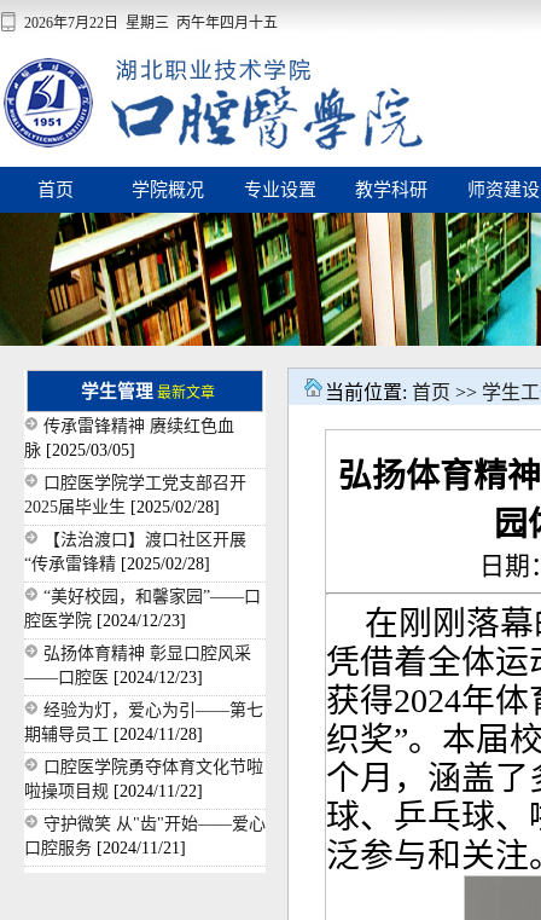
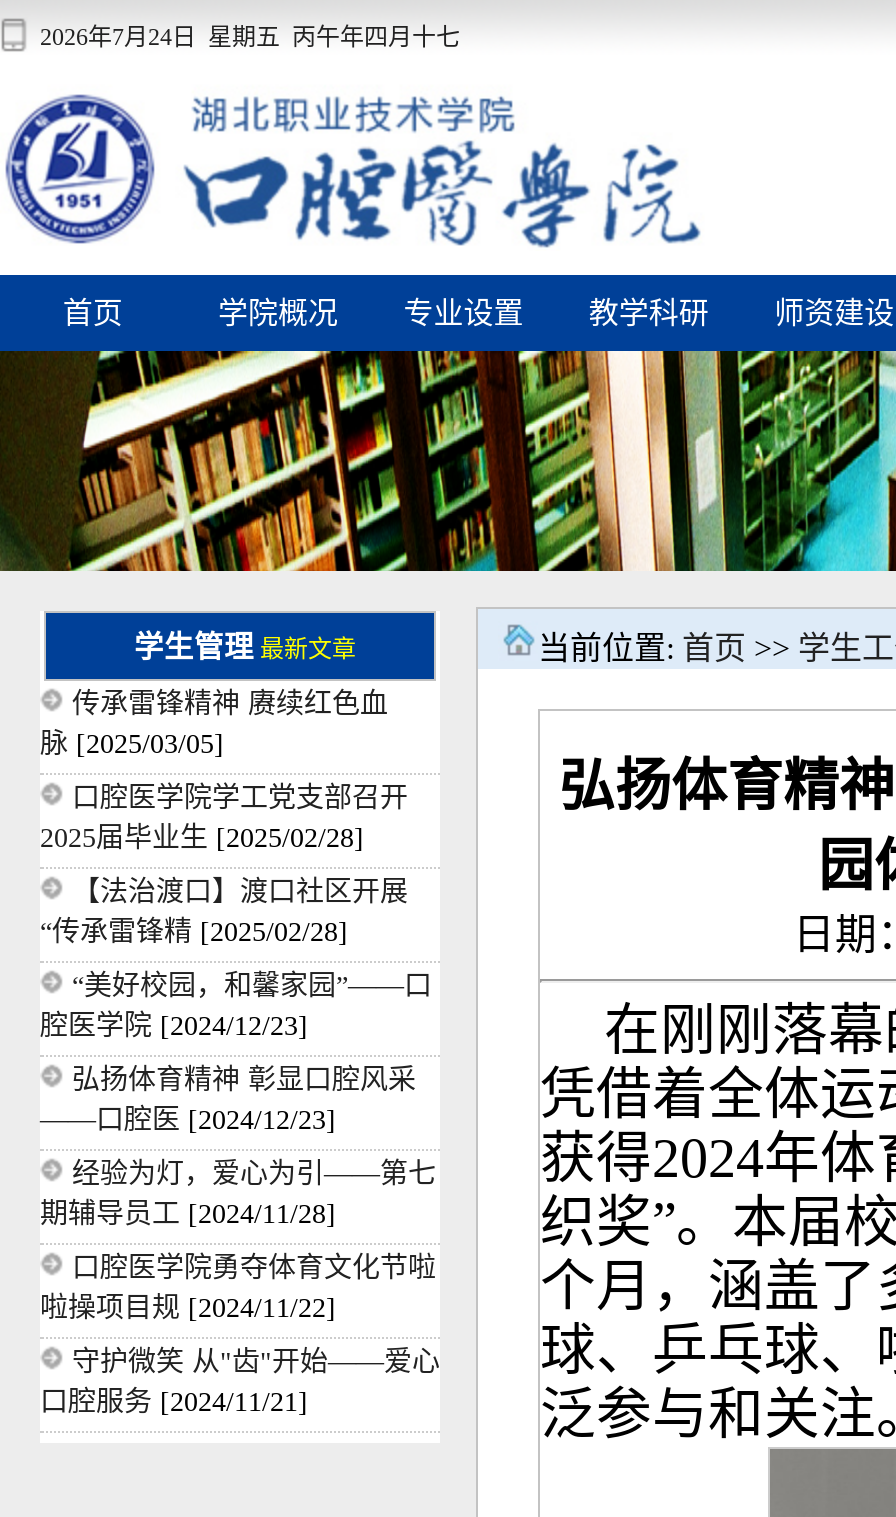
- 2026年7月22日 星期三 丙午年四月十五
+ 2026年7月24日 星期五 丙午年四月十七
